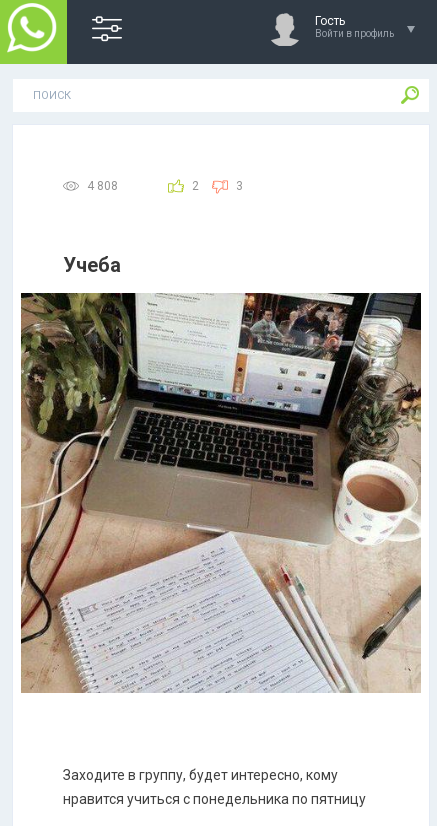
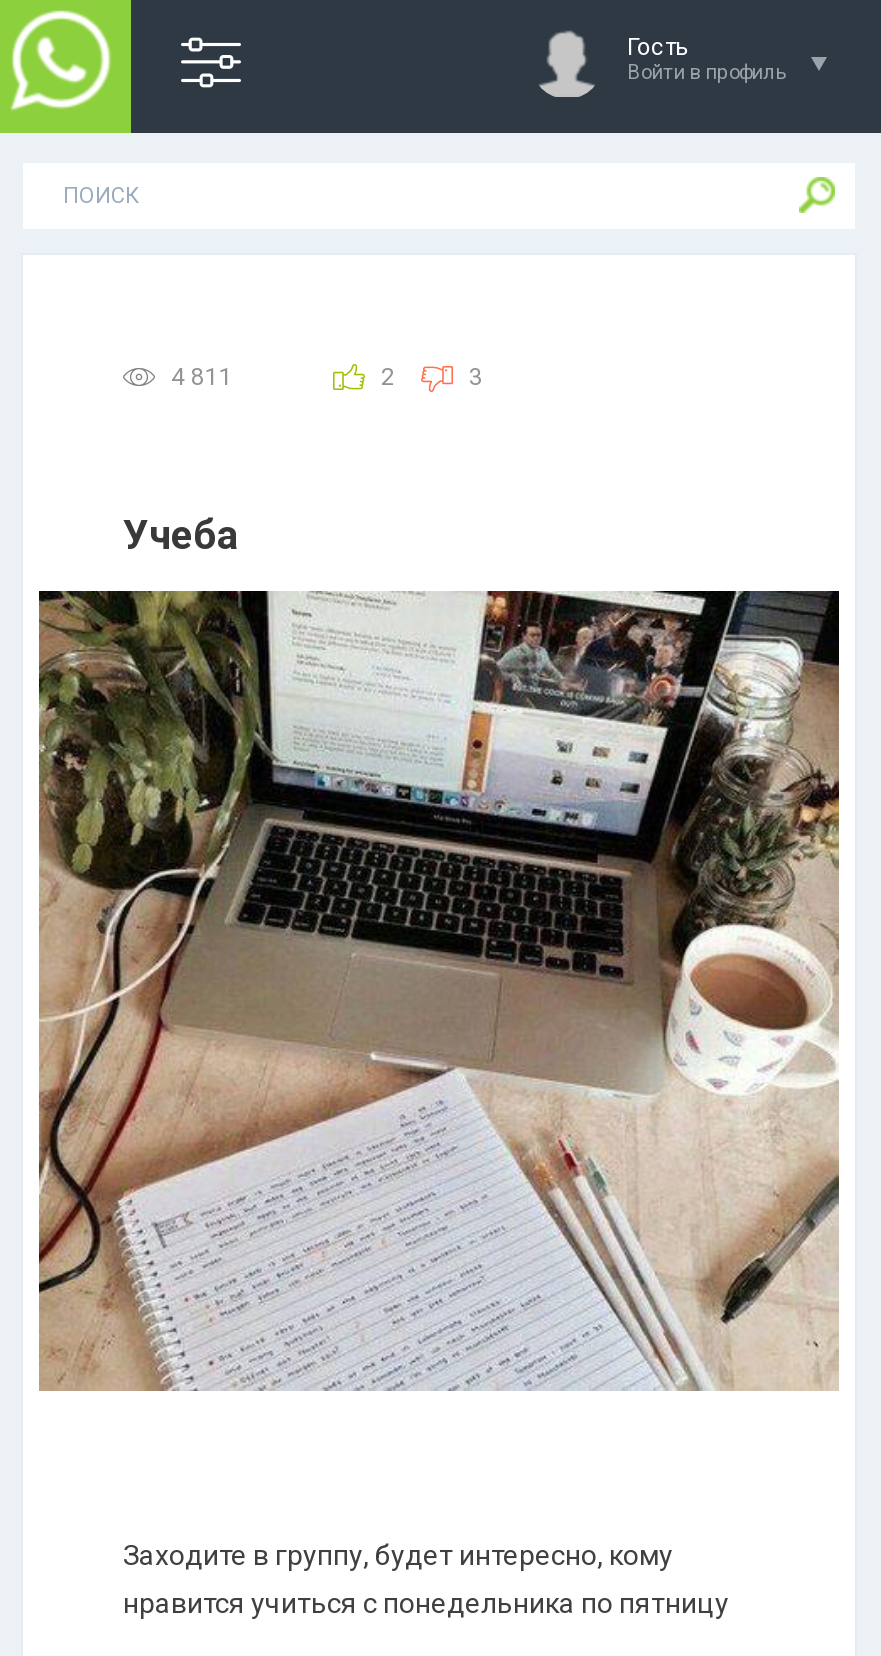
- 4 808
+ 4 811
